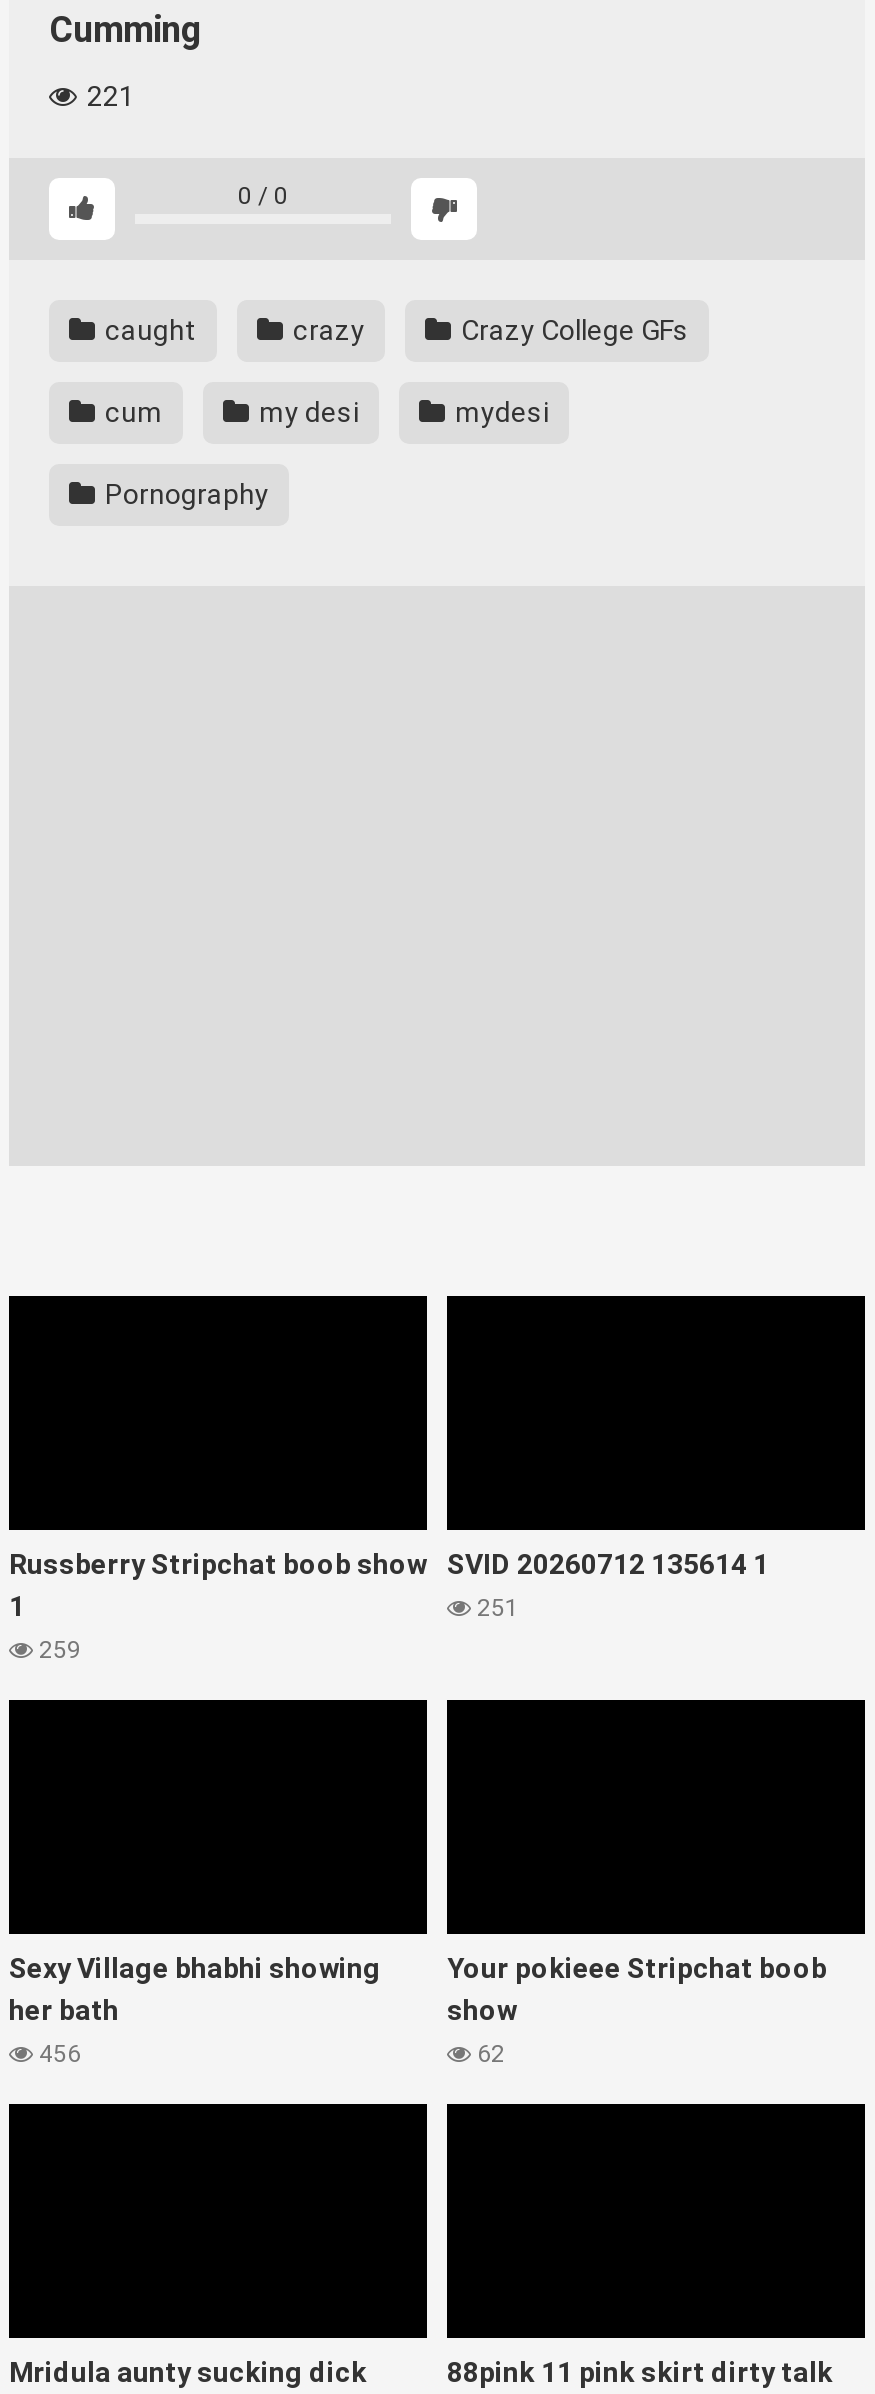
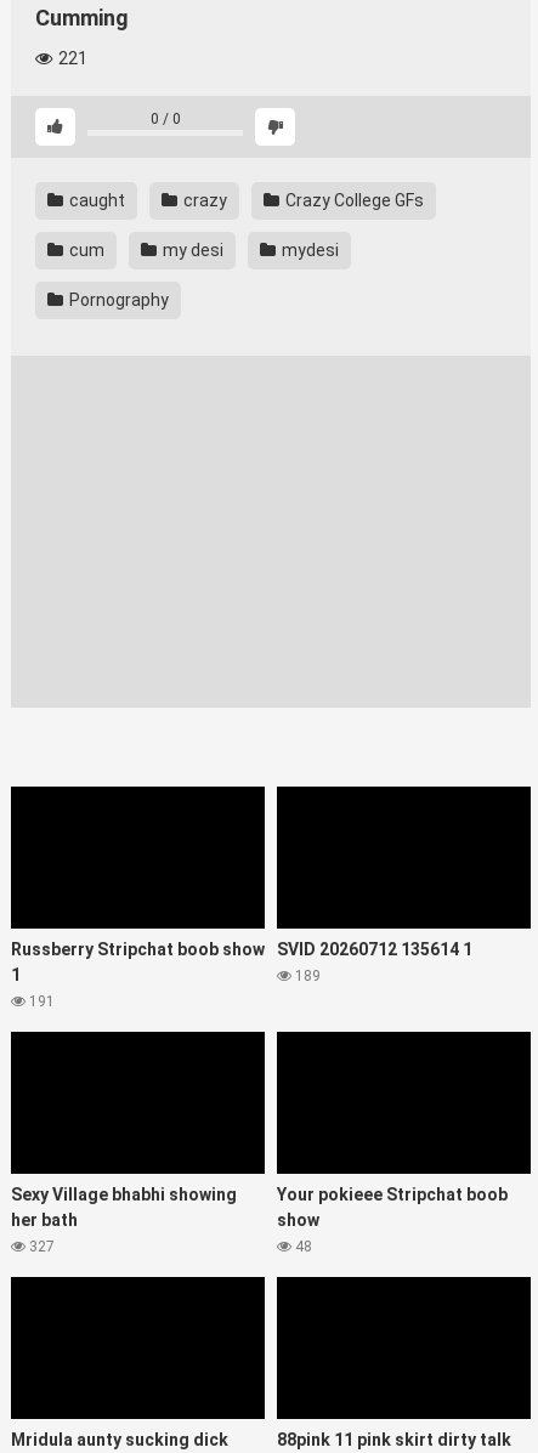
- 251
+ 189

- 259
+ 191

- 456
+ 327

- 62
+ 48
